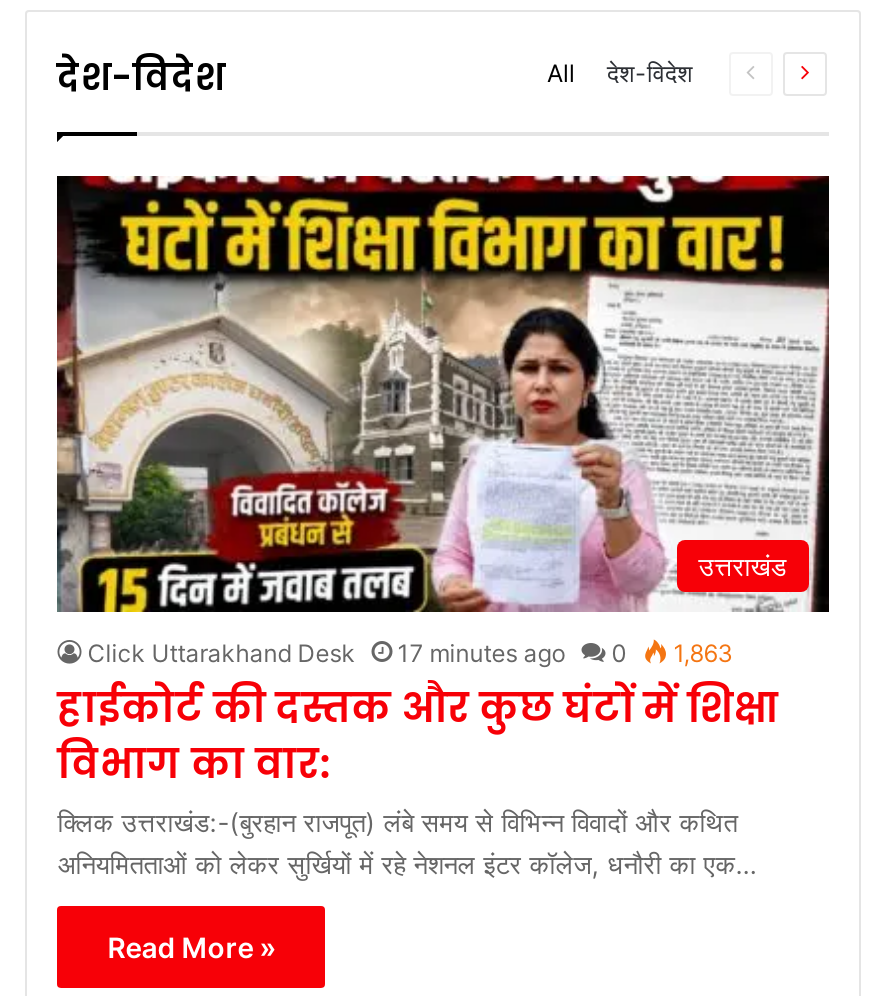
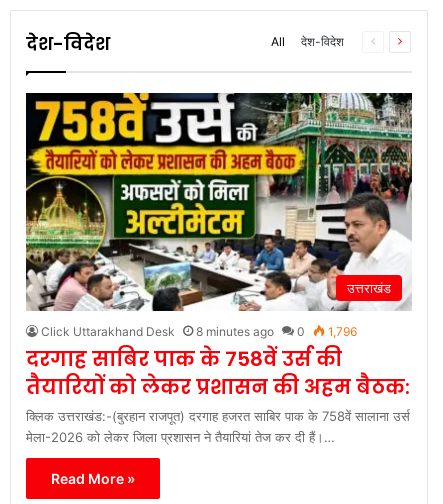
- [image]
- 17 minutes ago
+ [image]
+ 8 minutes ago

- 1,863
- हाईकोर्ट की दस्तक और कुछ घंटों में शिक्षा
- विभाग का वार:
- क्लिक उत्तराखंड:-(बुरहान राजपूत) लंबे समय से विभिन्न विवादों और कथित
- अनियमितताओं को लेकर सुर्खियों में रहे नेशनल इंटर कॉलेज, धनौरी का एक…
+ 1,796
+ दरगाह साबिर पाक के 758वें उर्स की
+ तैयारियों को लेकर प्रशासन की अहम बैठक:
+ क्लिक उत्तराखंड:-(बुरहान राजपूत) दरगाह हजरत साबिर पाक के 758वें सालाना उर्स
+ मेला-2026 को लेकर जिला प्रशासन ने तैयारियां तेज कर दी हैं।…
